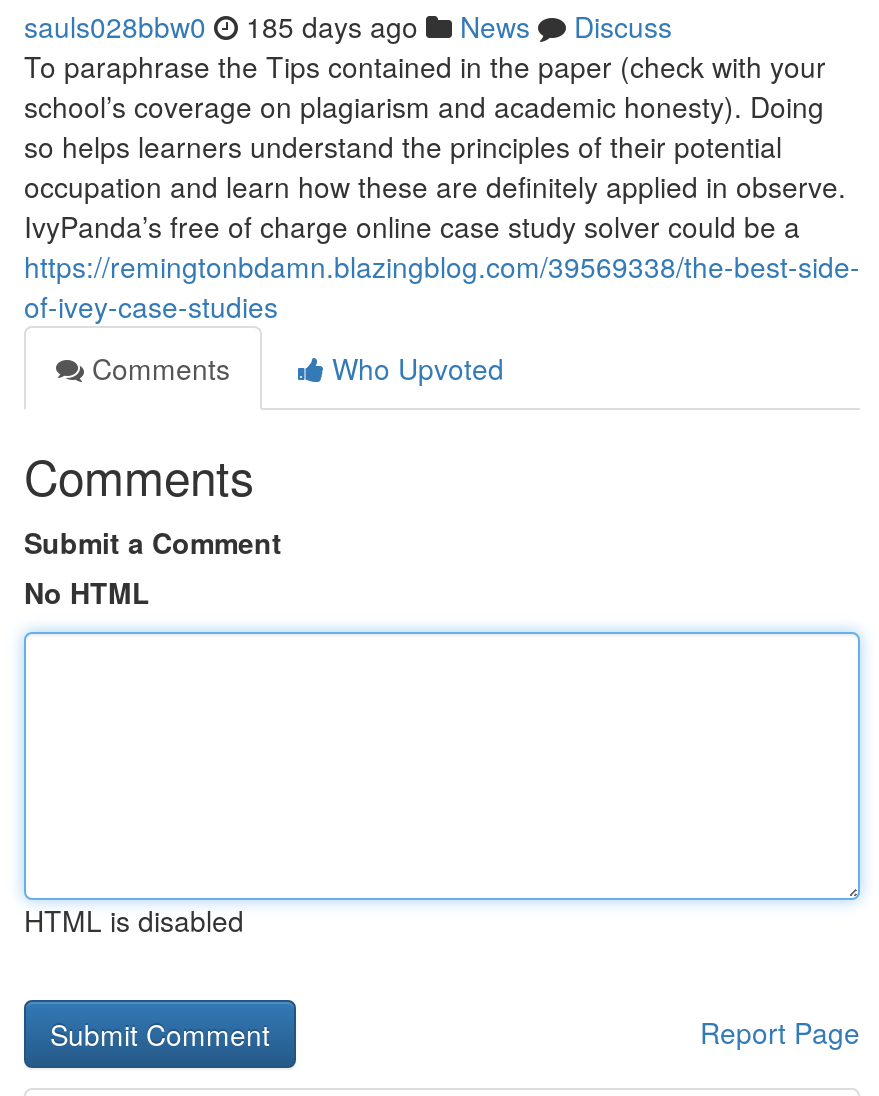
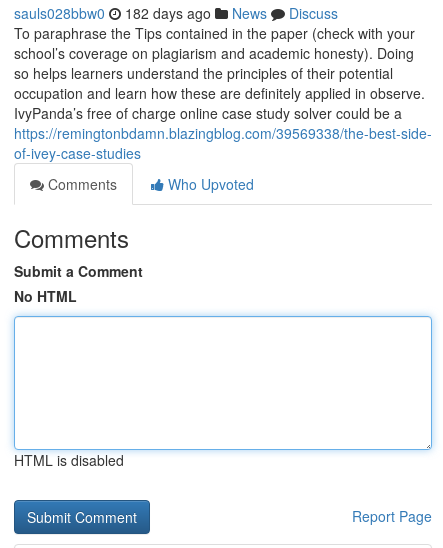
- sauls028bbw0 185 days ago News Discuss
+ sauls028bbw0 182 days ago News Discuss
